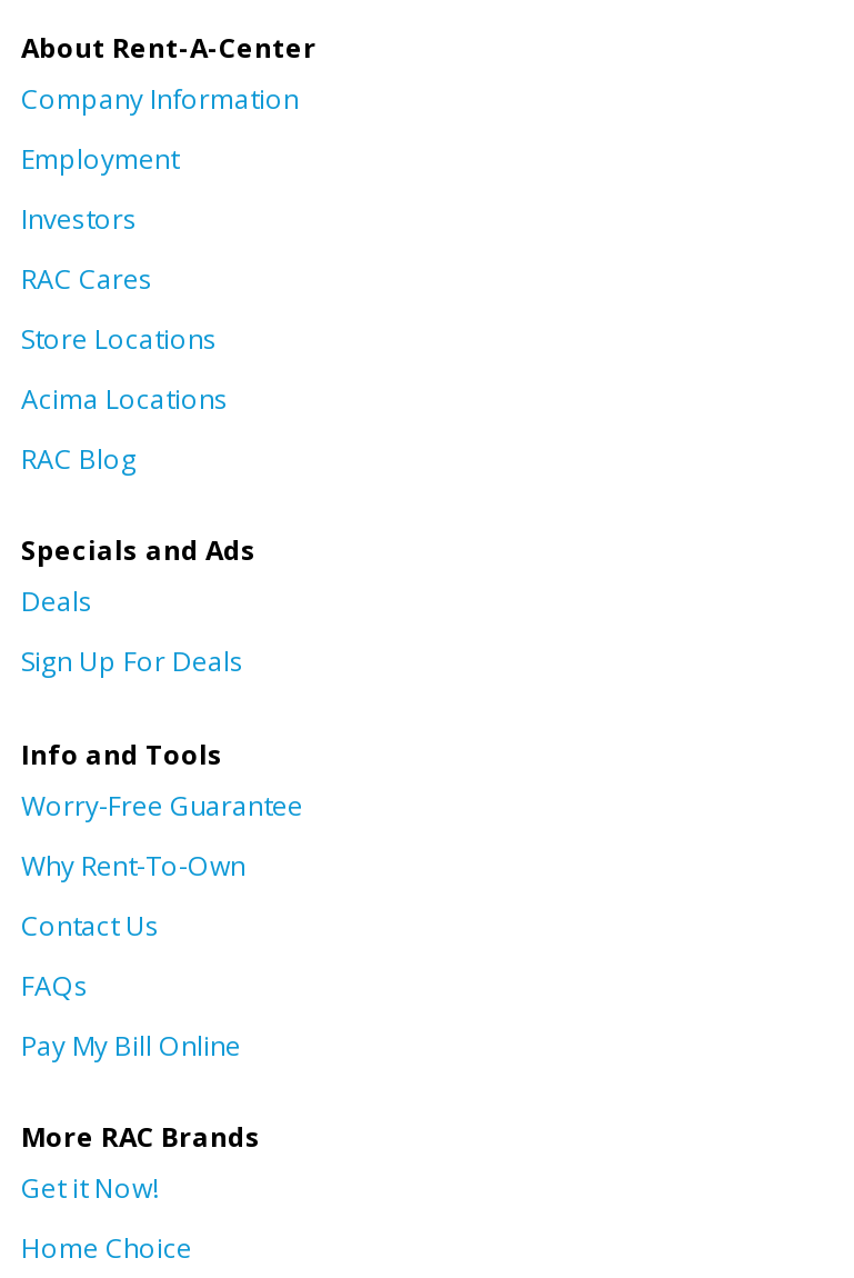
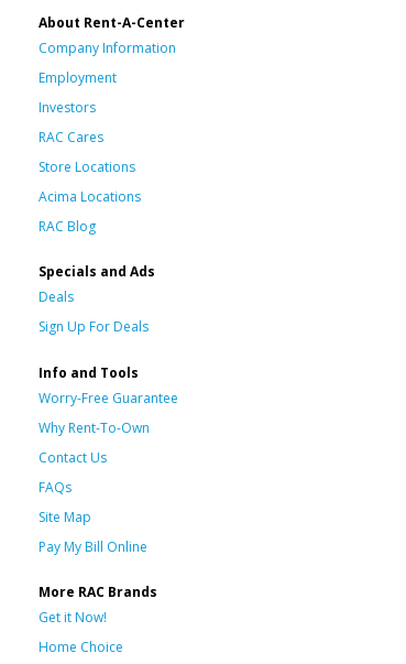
+ Site Map
